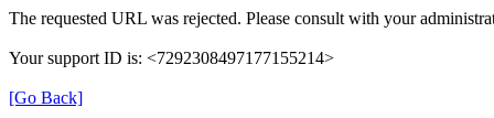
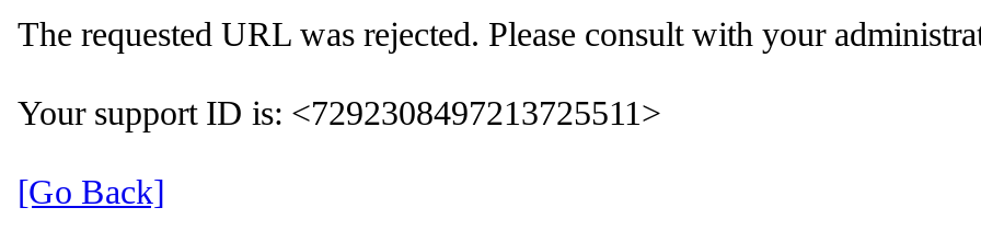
- Your support ID is: <7292308497177155214>
+ Your support ID is: <7292308497213725511>
